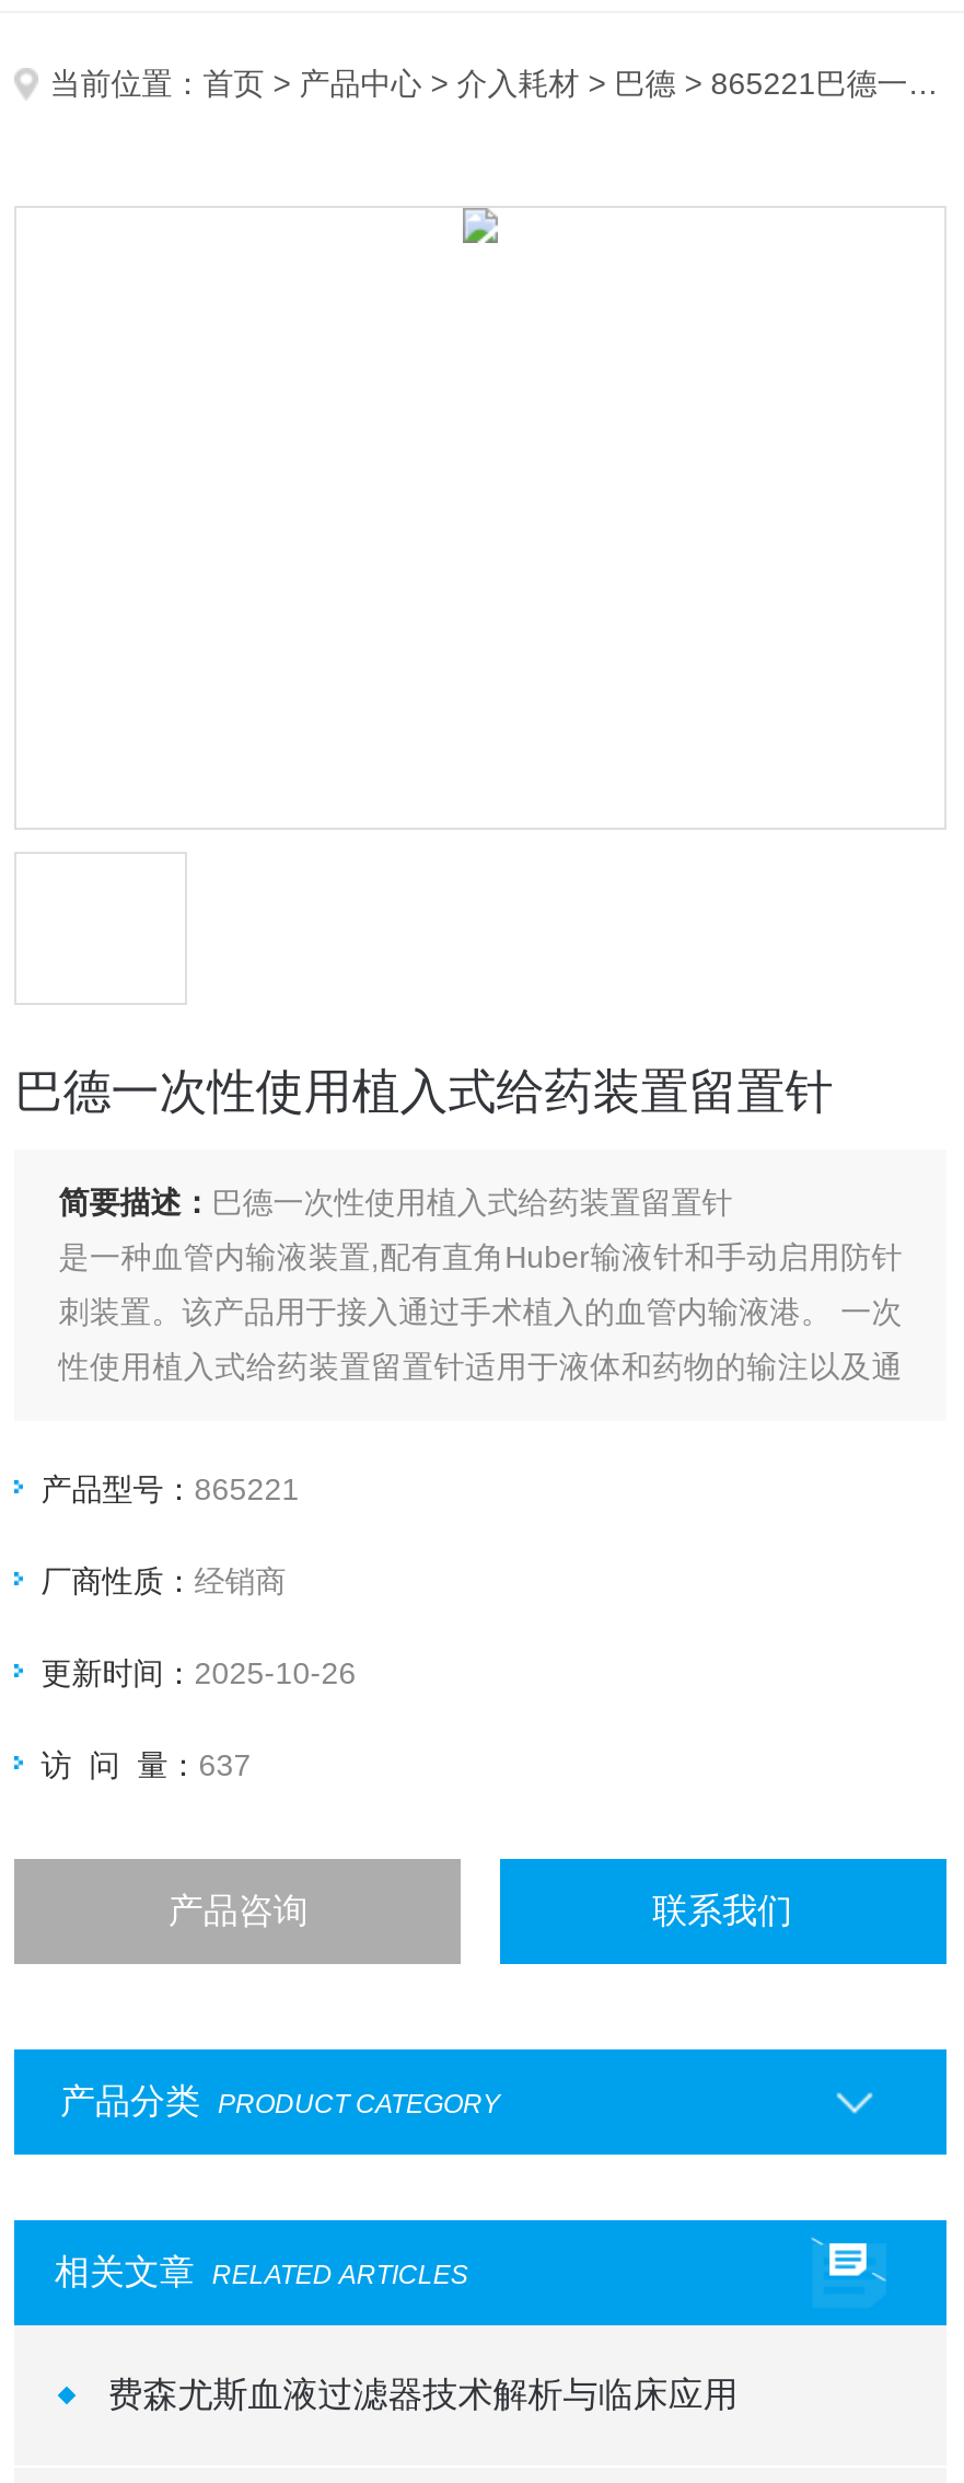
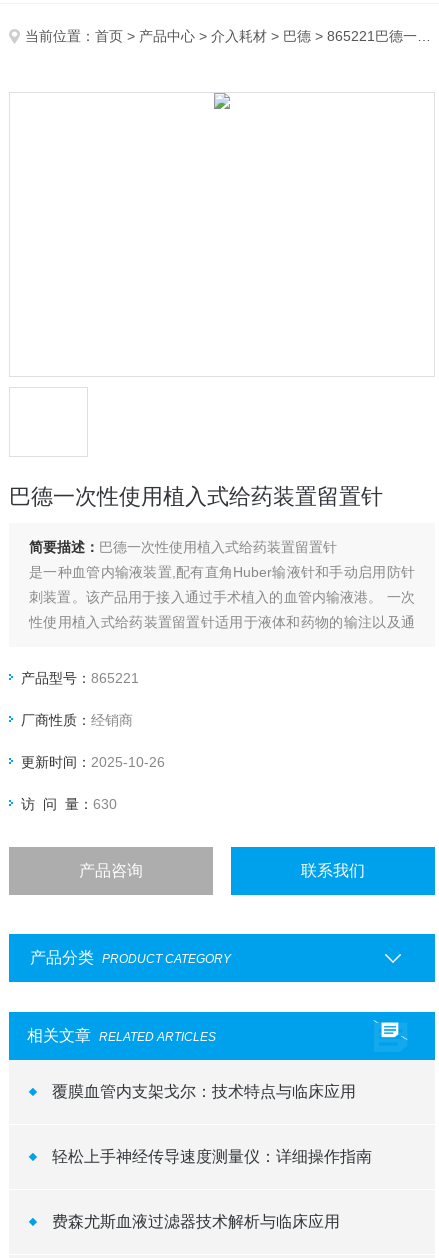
- 访 问 量：637
+ 访 问 量：630

+ 覆膜血管内支架戈尔：技术特点与临床应用

+ 轻松上手神经传导速度测量仪：详细操作指南
